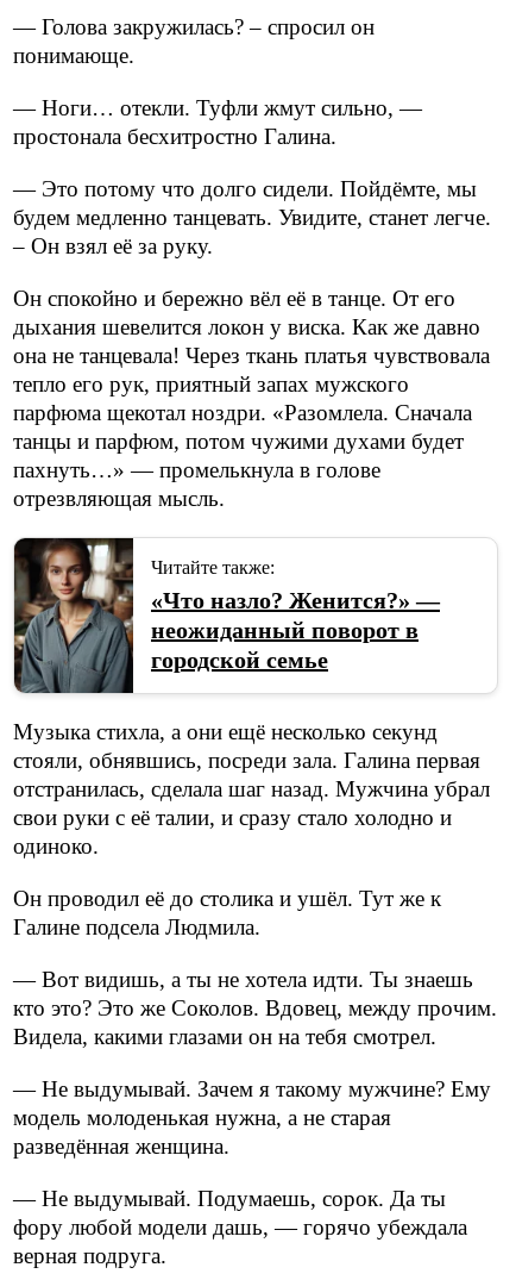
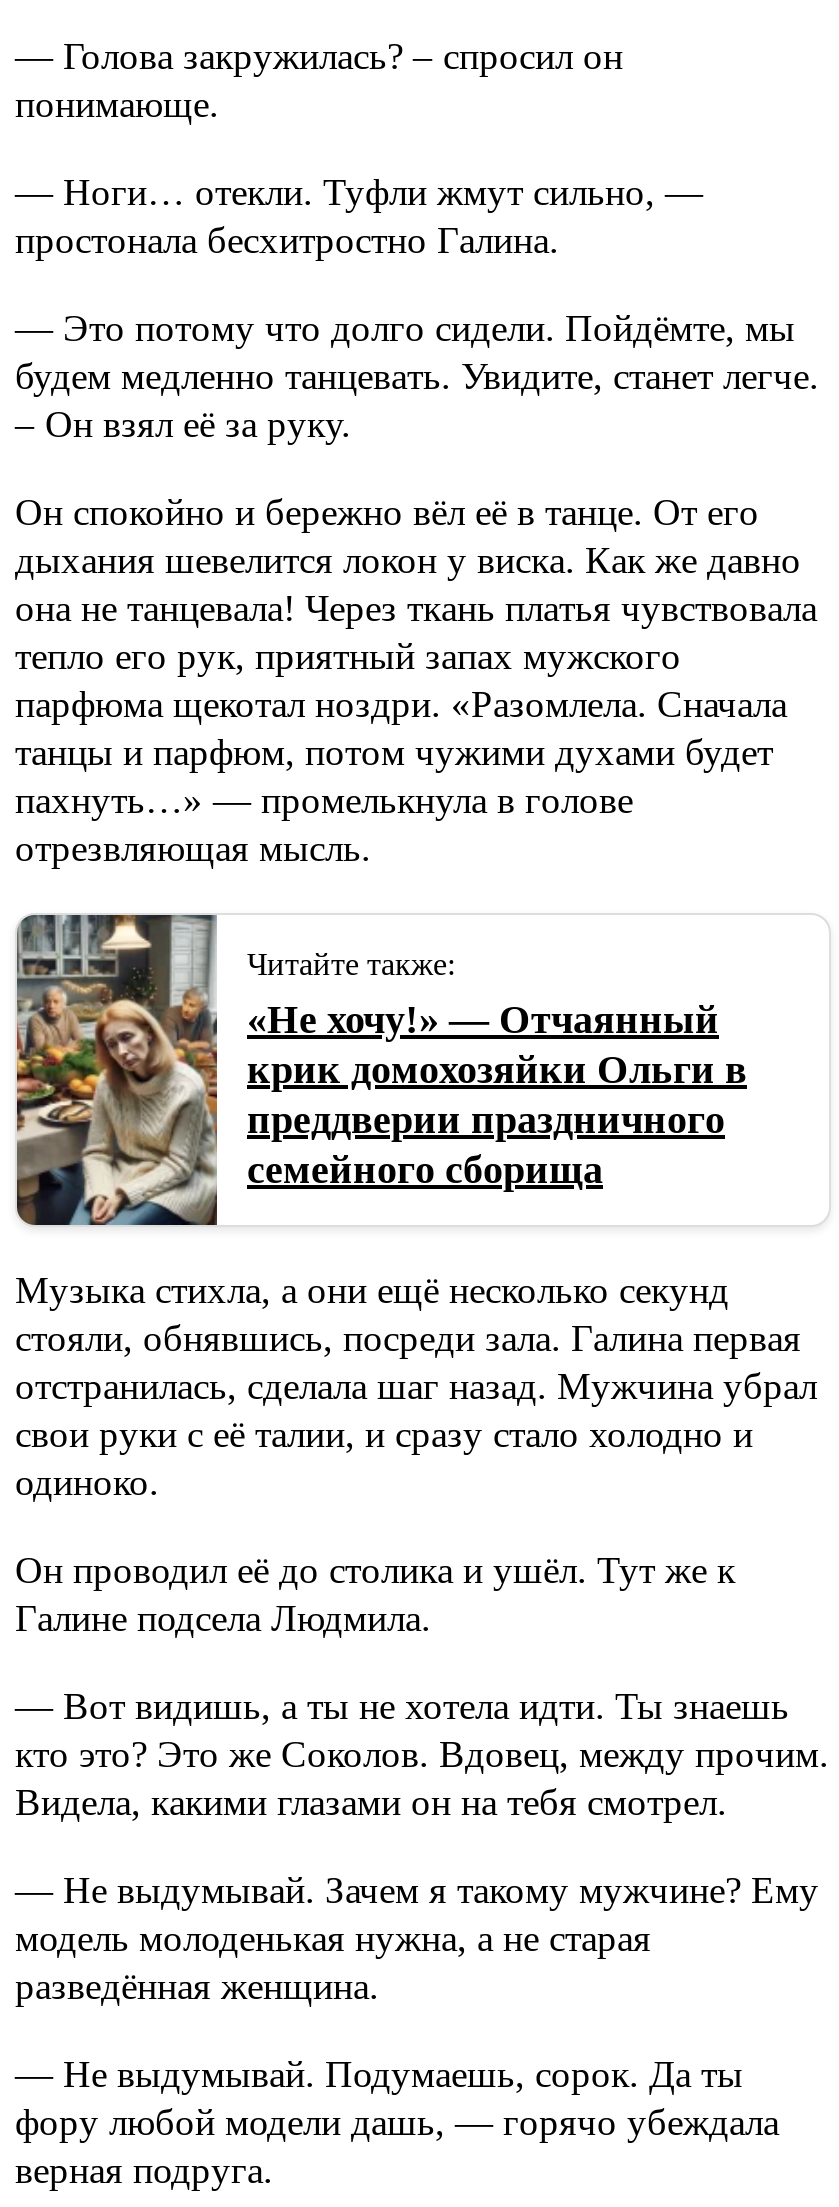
- [image]
- «Что назло? Женится?» —
- неожиданный поворот в
- городской семье
+ [image]
+ «Не хочу!» — Отчаянный
+ крик домохозяйки Ольги в
+ преддверии праздничного
+ семейного сборища
